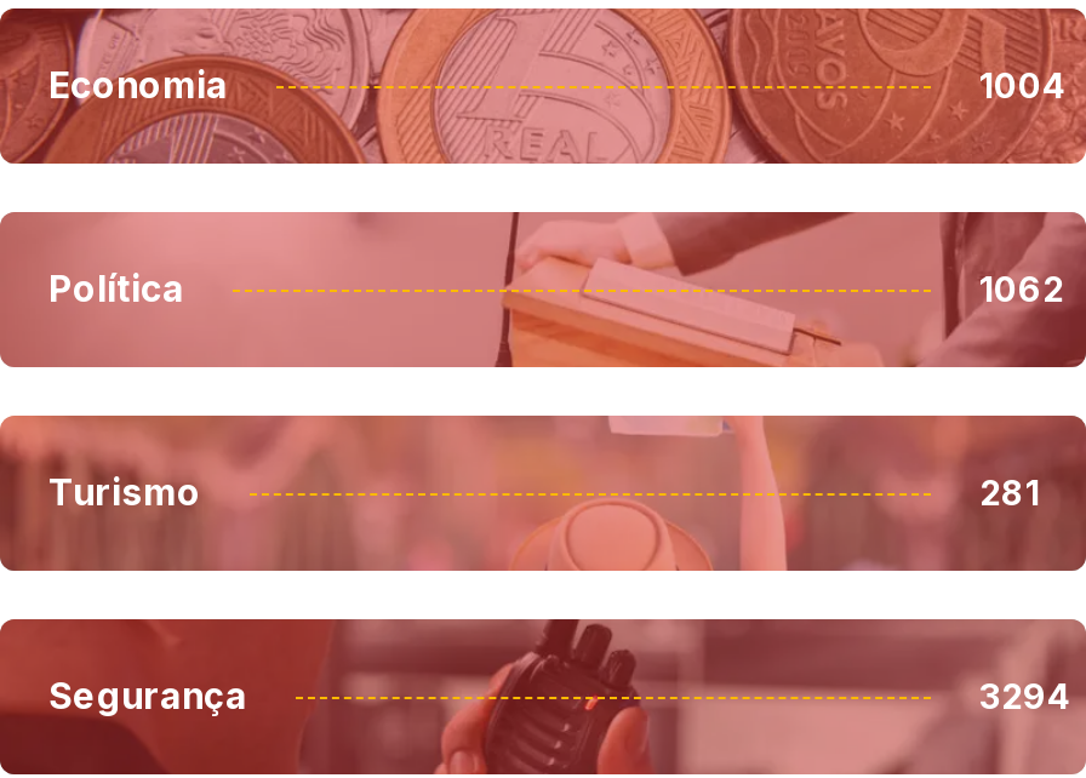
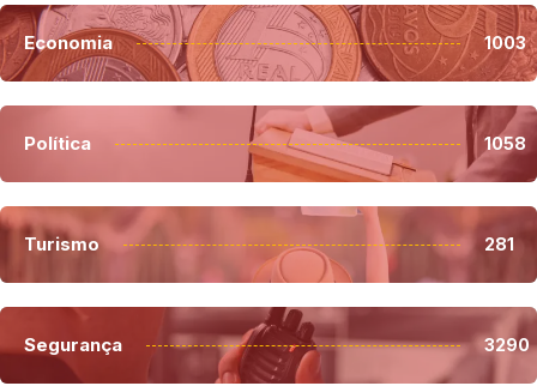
- 1004
+ 1003

- 1062
+ 1058

- 3294
+ 3290
